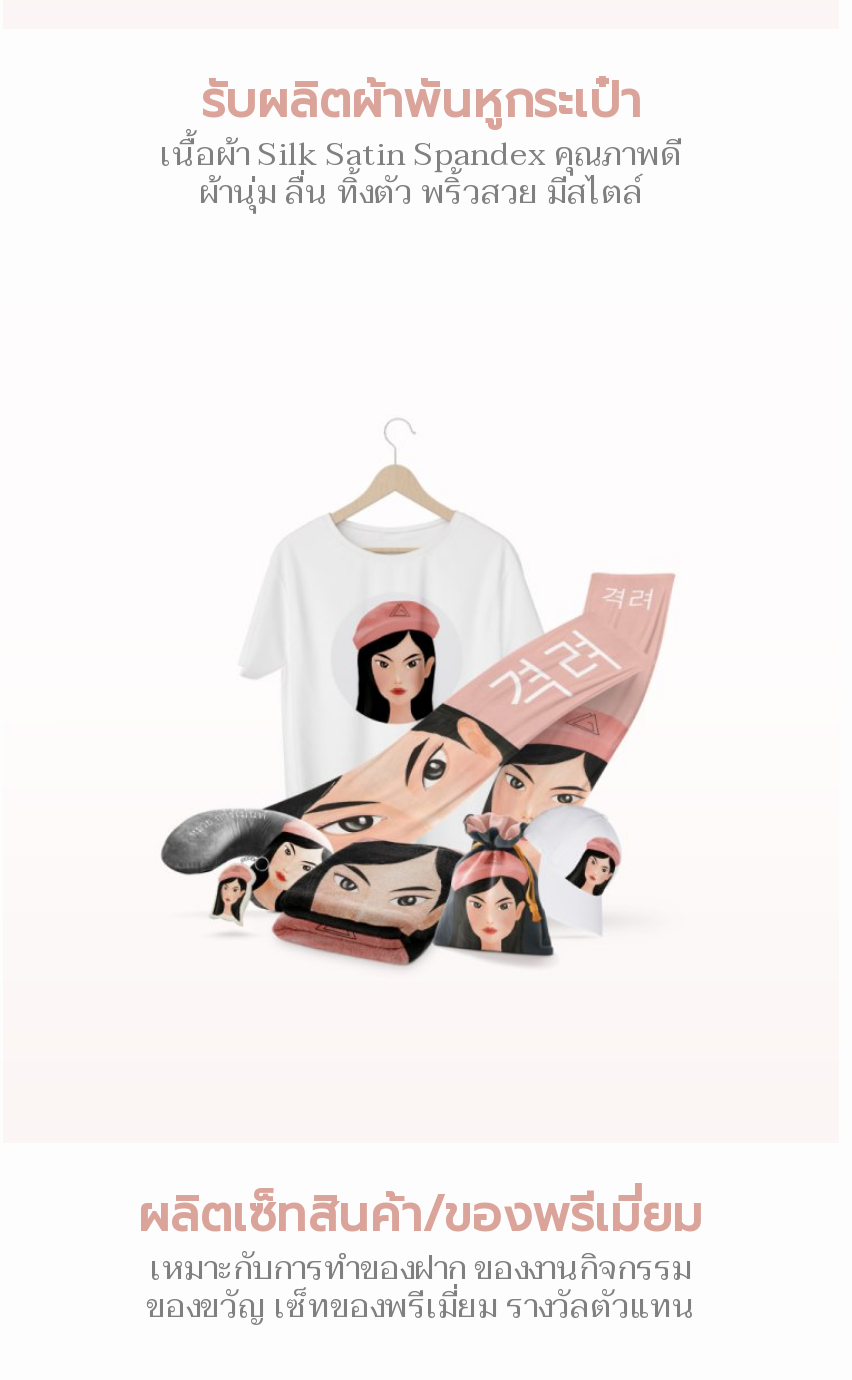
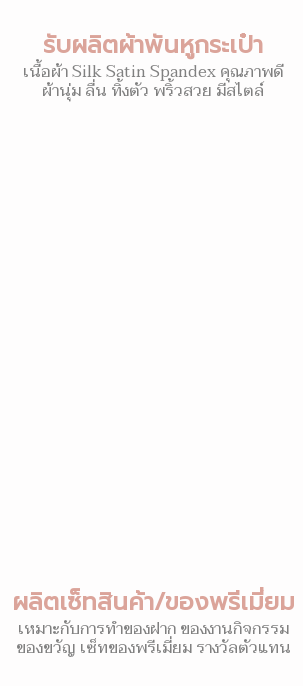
- [image]
